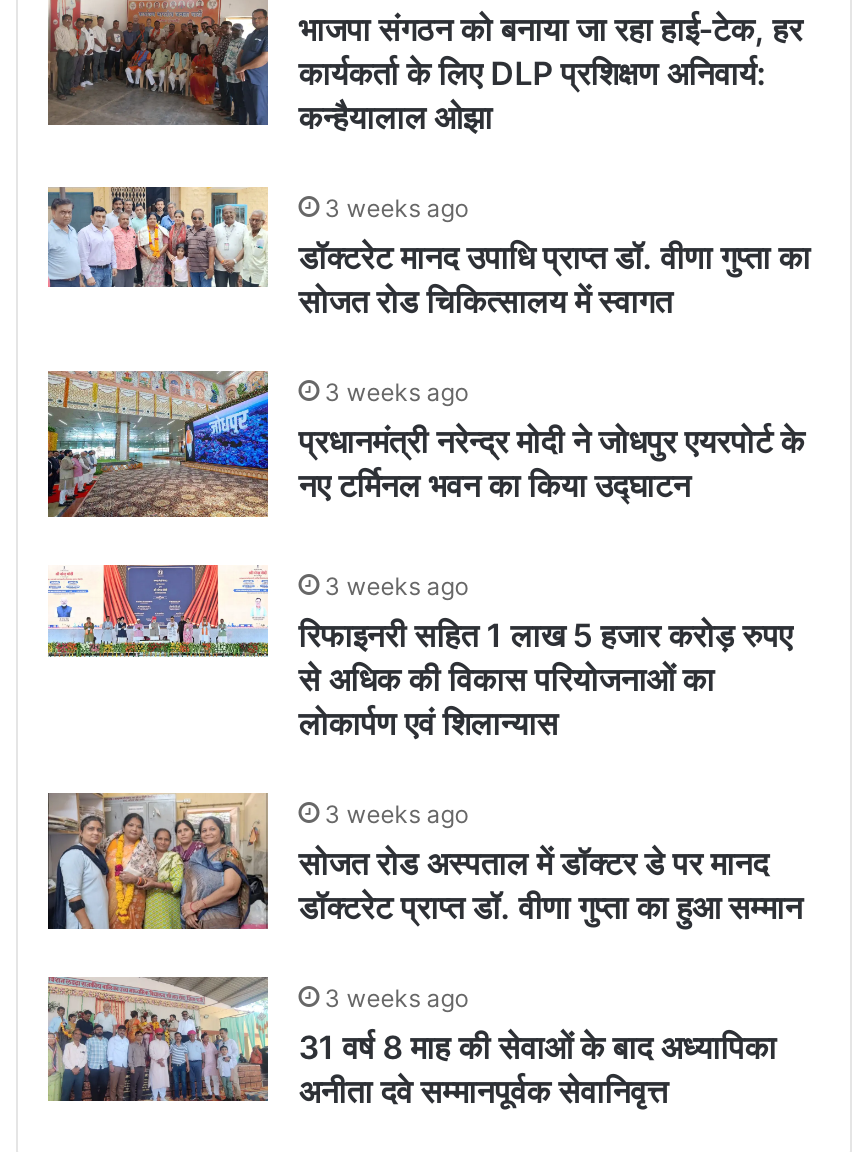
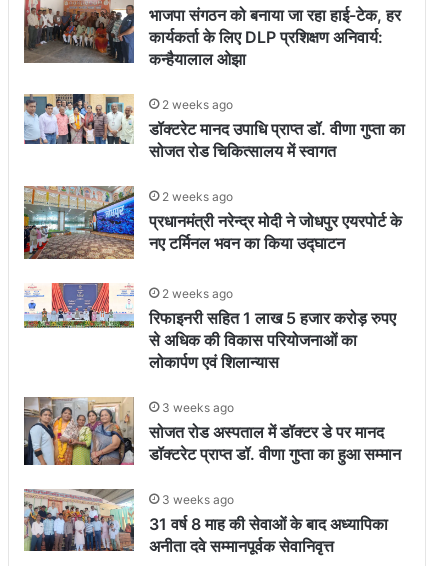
- 3 weeks ago
+ 2 weeks ago

- 3 weeks ago
+ 2 weeks ago

- 3 weeks ago
+ 2 weeks ago
